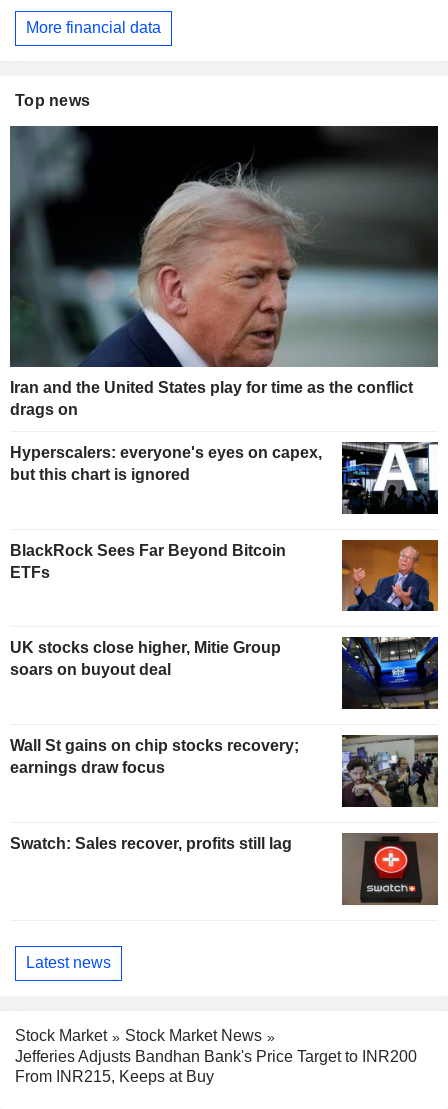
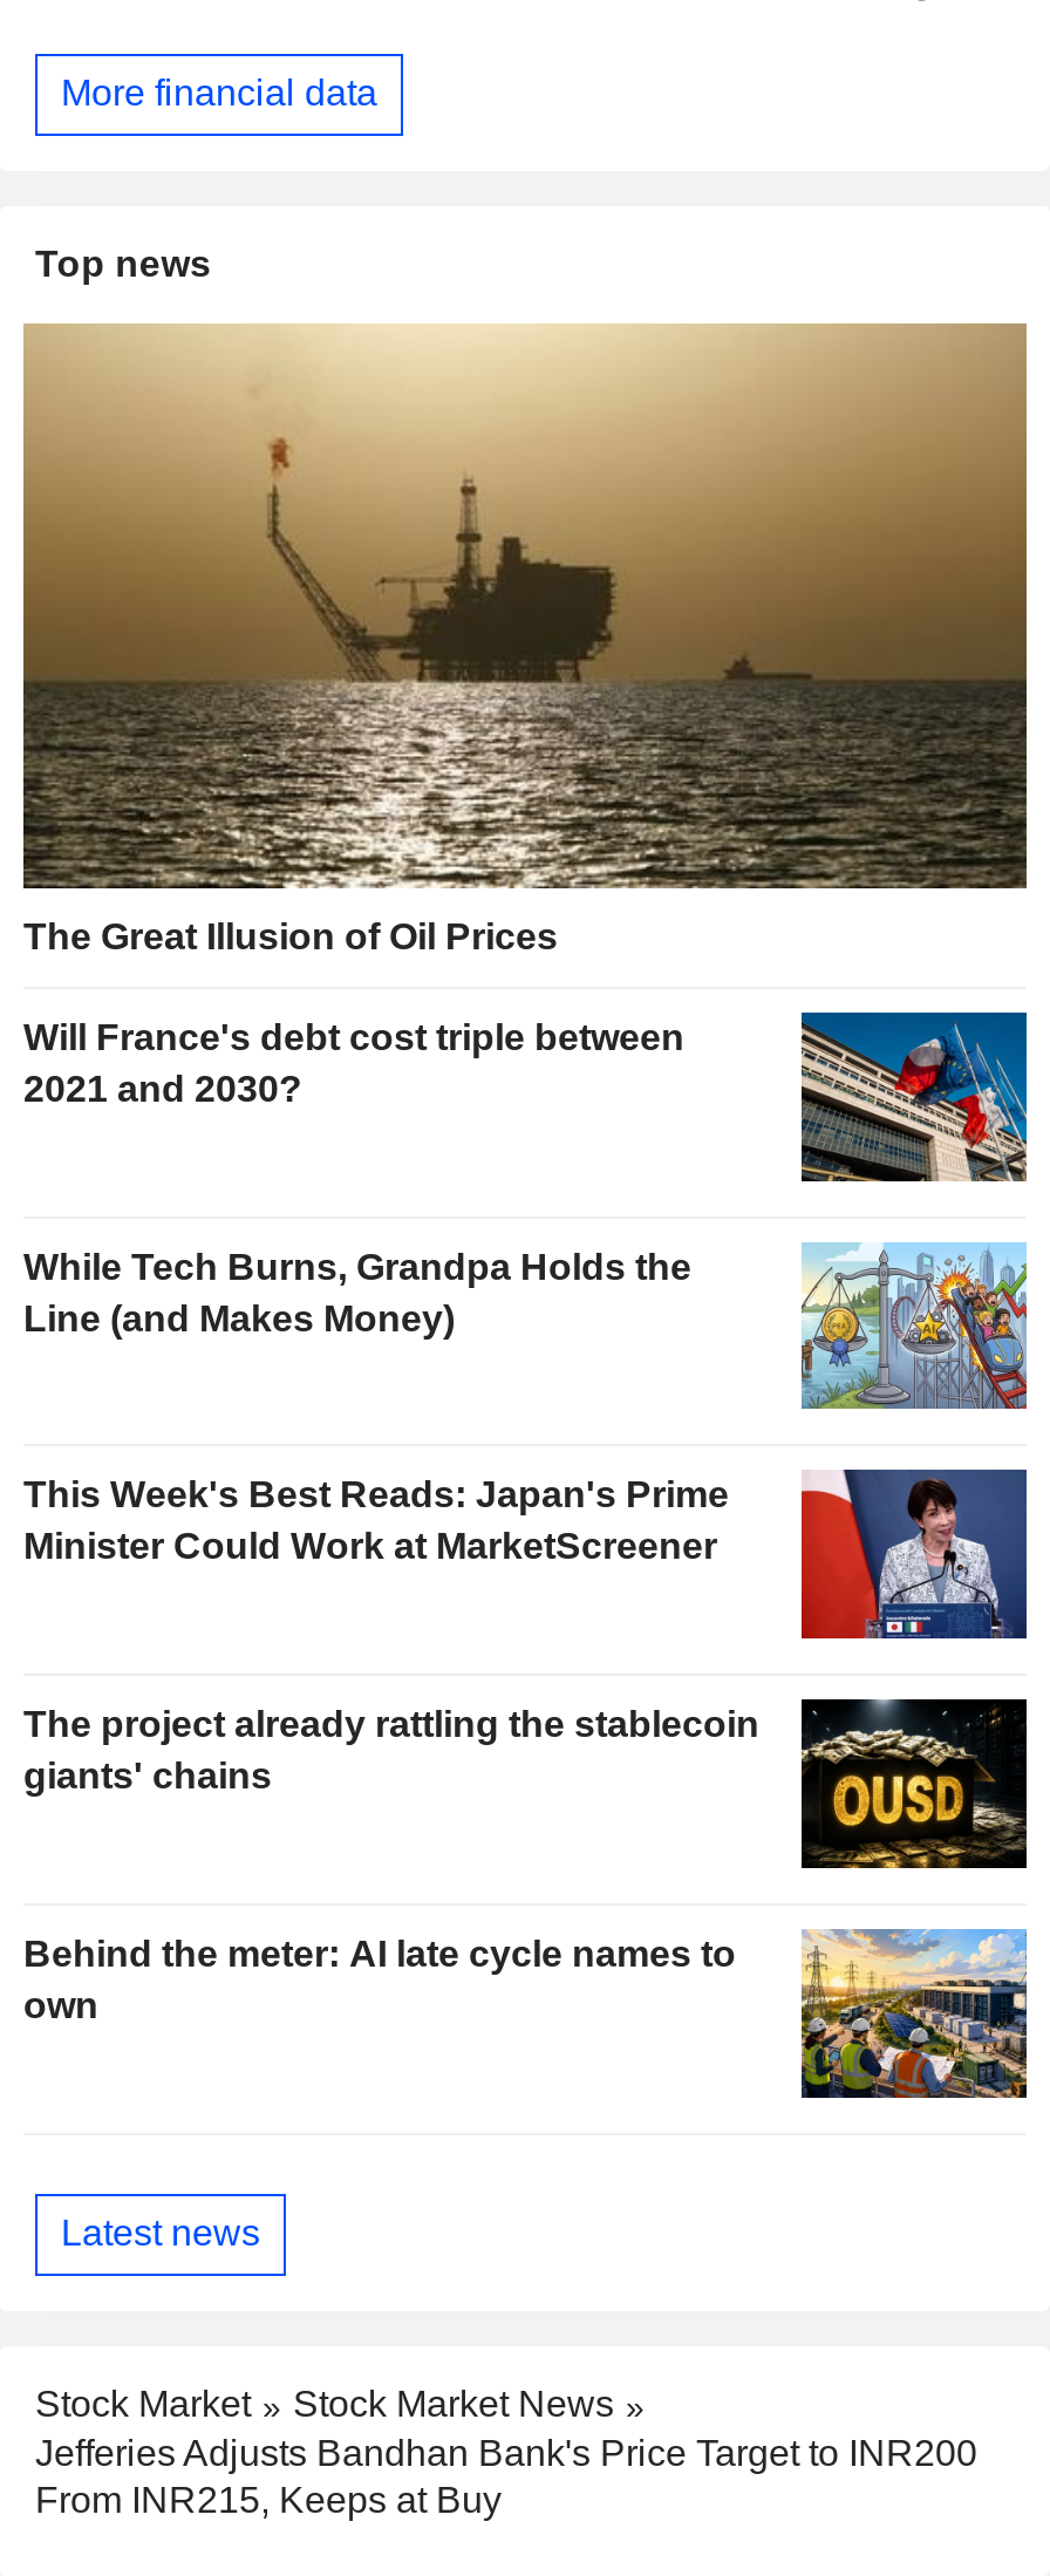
- [image]
- Iran and the United States play for time as the conflict
- drags on
+ [image]
+ The Great Illusion of Oil Prices

- Hyperscalers: everyone's eyes on capex,
- but this chart is ignored
+ Will France's debt cost triple between
+ 2021 and 2030?

- [image]
+ [image]

- BlackRock Sees Far Beyond Bitcoin
- ETFs
+ While Tech Burns, Grandpa Holds the
+ Line (and Makes Money)

- [image]
+ [image]

- UK stocks close higher, Mitie Group
- soars on buyout deal
+ This Week's Best Reads: Japan's Prime
+ Minister Could Work at MarketScreener

- [image]
+ [image]

- Wall St gains on chip stocks recovery;
- earnings draw focus
+ The project already rattling the stablecoin
+ giants' chains

- [image]
+ [image]

- Swatch: Sales recover, profits still lag
+ Behind the meter: AI late cycle names to
+ own

- [image]
+ [image]
